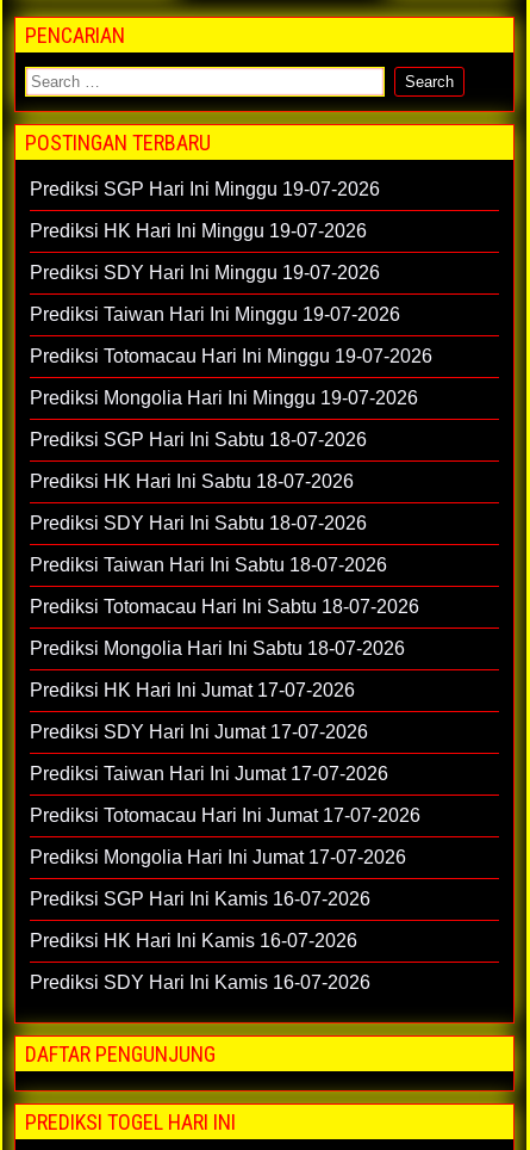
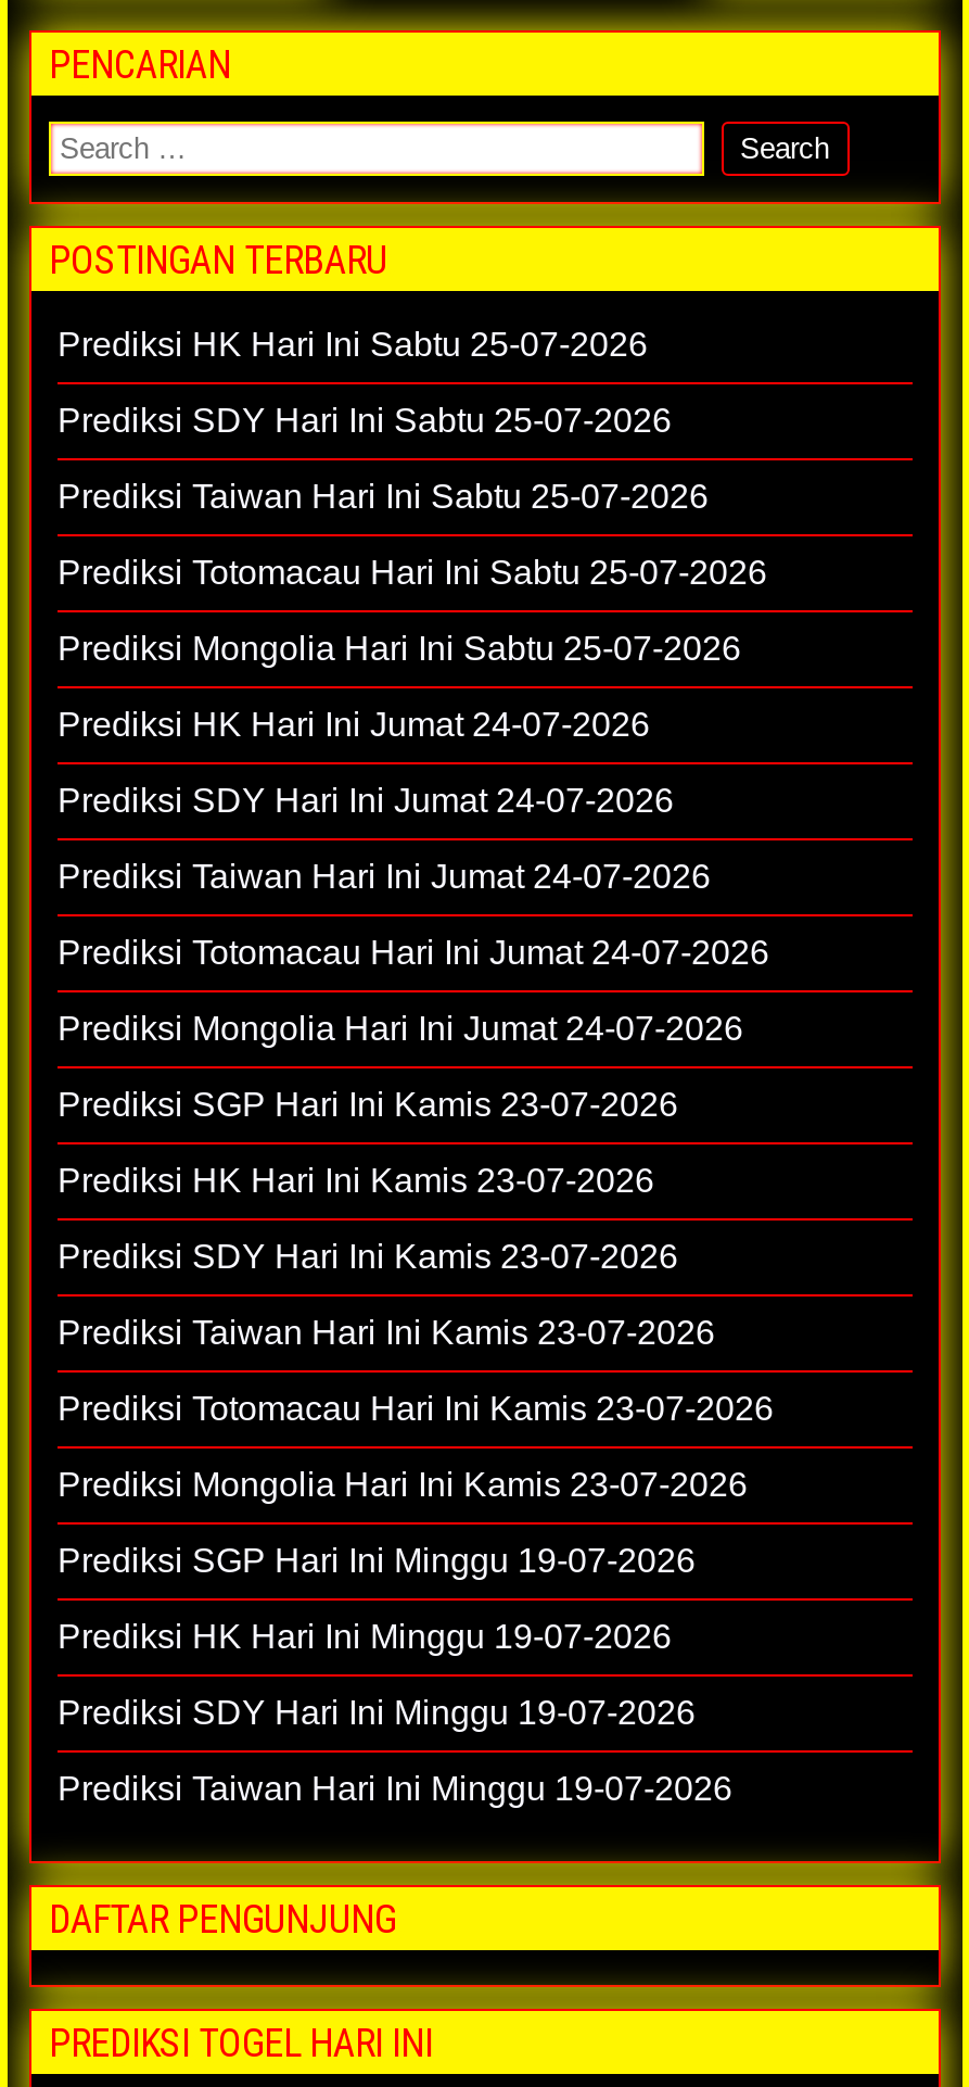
+ Prediksi HK Hari Ini Sabtu 25-07-2026
+ Prediksi SDY Hari Ini Sabtu 25-07-2026
+ Prediksi Taiwan Hari Ini Sabtu 25-07-2026
+ Prediksi Totomacau Hari Ini Sabtu 25-07-2026
+ Prediksi Mongolia Hari Ini Sabtu 25-07-2026
+ Prediksi HK Hari Ini Jumat 24-07-2026
+ Prediksi SDY Hari Ini Jumat 24-07-2026
+ Prediksi Taiwan Hari Ini Jumat 24-07-2026
+ Prediksi Totomacau Hari Ini Jumat 24-07-2026
+ Prediksi Mongolia Hari Ini Jumat 24-07-2026
+ Prediksi SGP Hari Ini Kamis 23-07-2026
+ Prediksi HK Hari Ini Kamis 23-07-2026
+ Prediksi SDY Hari Ini Kamis 23-07-2026
+ Prediksi Taiwan Hari Ini Kamis 23-07-2026
+ Prediksi Totomacau Hari Ini Kamis 23-07-2026
+ Prediksi Mongolia Hari Ini Kamis 23-07-2026

moved down: Prediksi SGP Hari Ini Minggu 19-07-2026 | Prediksi HK Hari Ini Minggu 19-07-2026 | Prediksi SDY Hari Ini Minggu 19-07-2026 | Prediksi Taiwan Hari Ini Minggu 19-07-2026

- Prediksi Totomacau Hari Ini Minggu 19-07-2026
- Prediksi Mongolia Hari Ini Minggu 19-07-2026
- Prediksi SGP Hari Ini Sabtu 18-07-2026
- Prediksi HK Hari Ini Sabtu 18-07-2026
- Prediksi SDY Hari Ini Sabtu 18-07-2026
- Prediksi Taiwan Hari Ini Sabtu 18-07-2026
- Prediksi Totomacau Hari Ini Sabtu 18-07-2026
- Prediksi Mongolia Hari Ini Sabtu 18-07-2026
- Prediksi HK Hari Ini Jumat 17-07-2026
- Prediksi SDY Hari Ini Jumat 17-07-2026
- Prediksi Taiwan Hari Ini Jumat 17-07-2026
- Prediksi Totomacau Hari Ini Jumat 17-07-2026
- Prediksi Mongolia Hari Ini Jumat 17-07-2026
- Prediksi SGP Hari Ini Kamis 16-07-2026
- Prediksi HK Hari Ini Kamis 16-07-2026
- Prediksi SDY Hari Ini Kamis 16-07-2026
